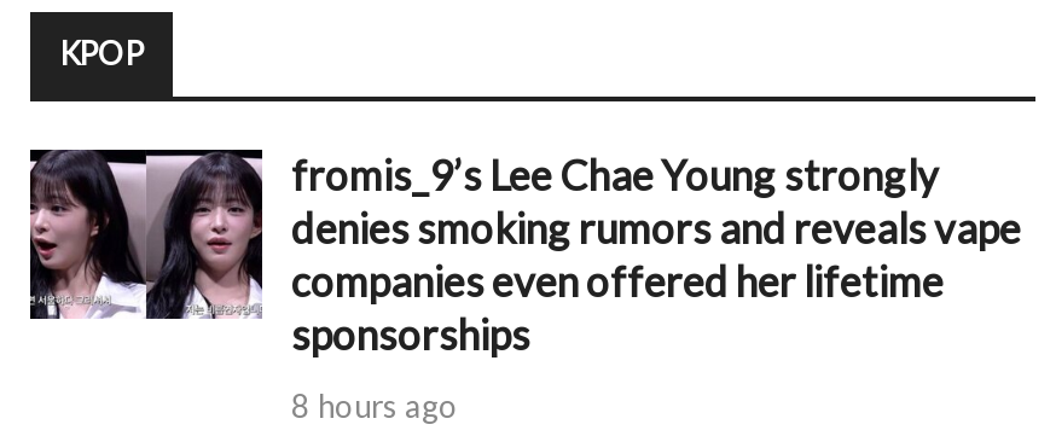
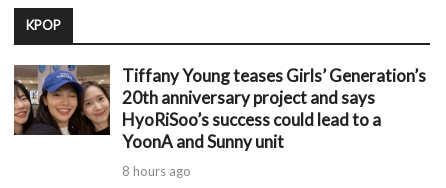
- [image]
- fromis_9’s Lee Chae Young strongly
- denies smoking rumors and reveals vape
- companies even offered her lifetime
- sponsorships
+ [image]
+ Tiffany Young teases Girls’ Generation’s
+ 20th anniversary project and says
+ HyoRiSoo’s success could lead to a
+ YoonA and Sunny unit
